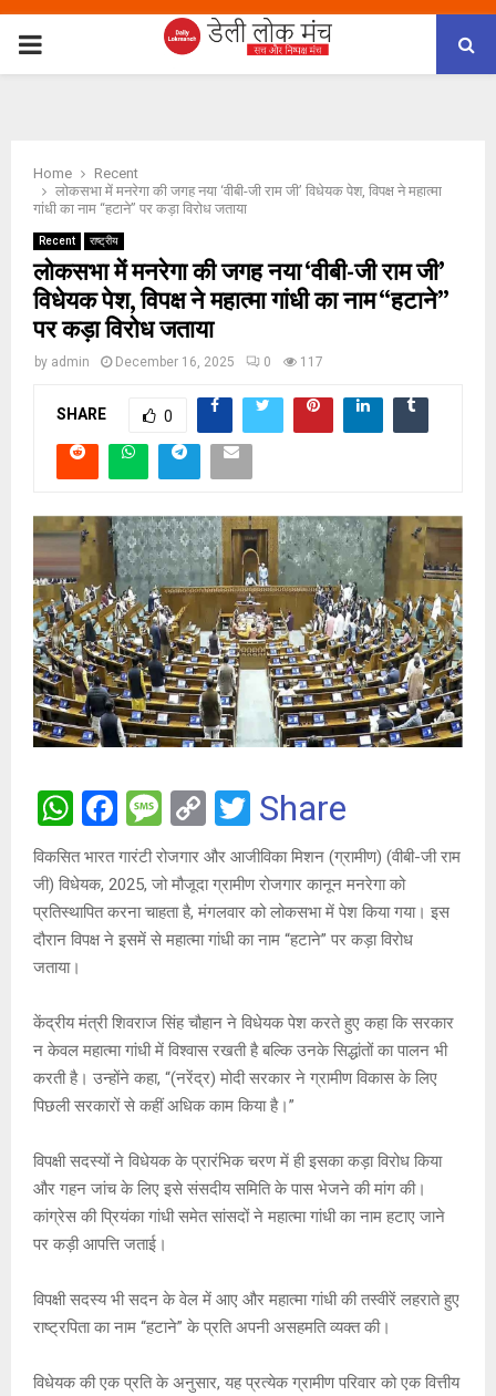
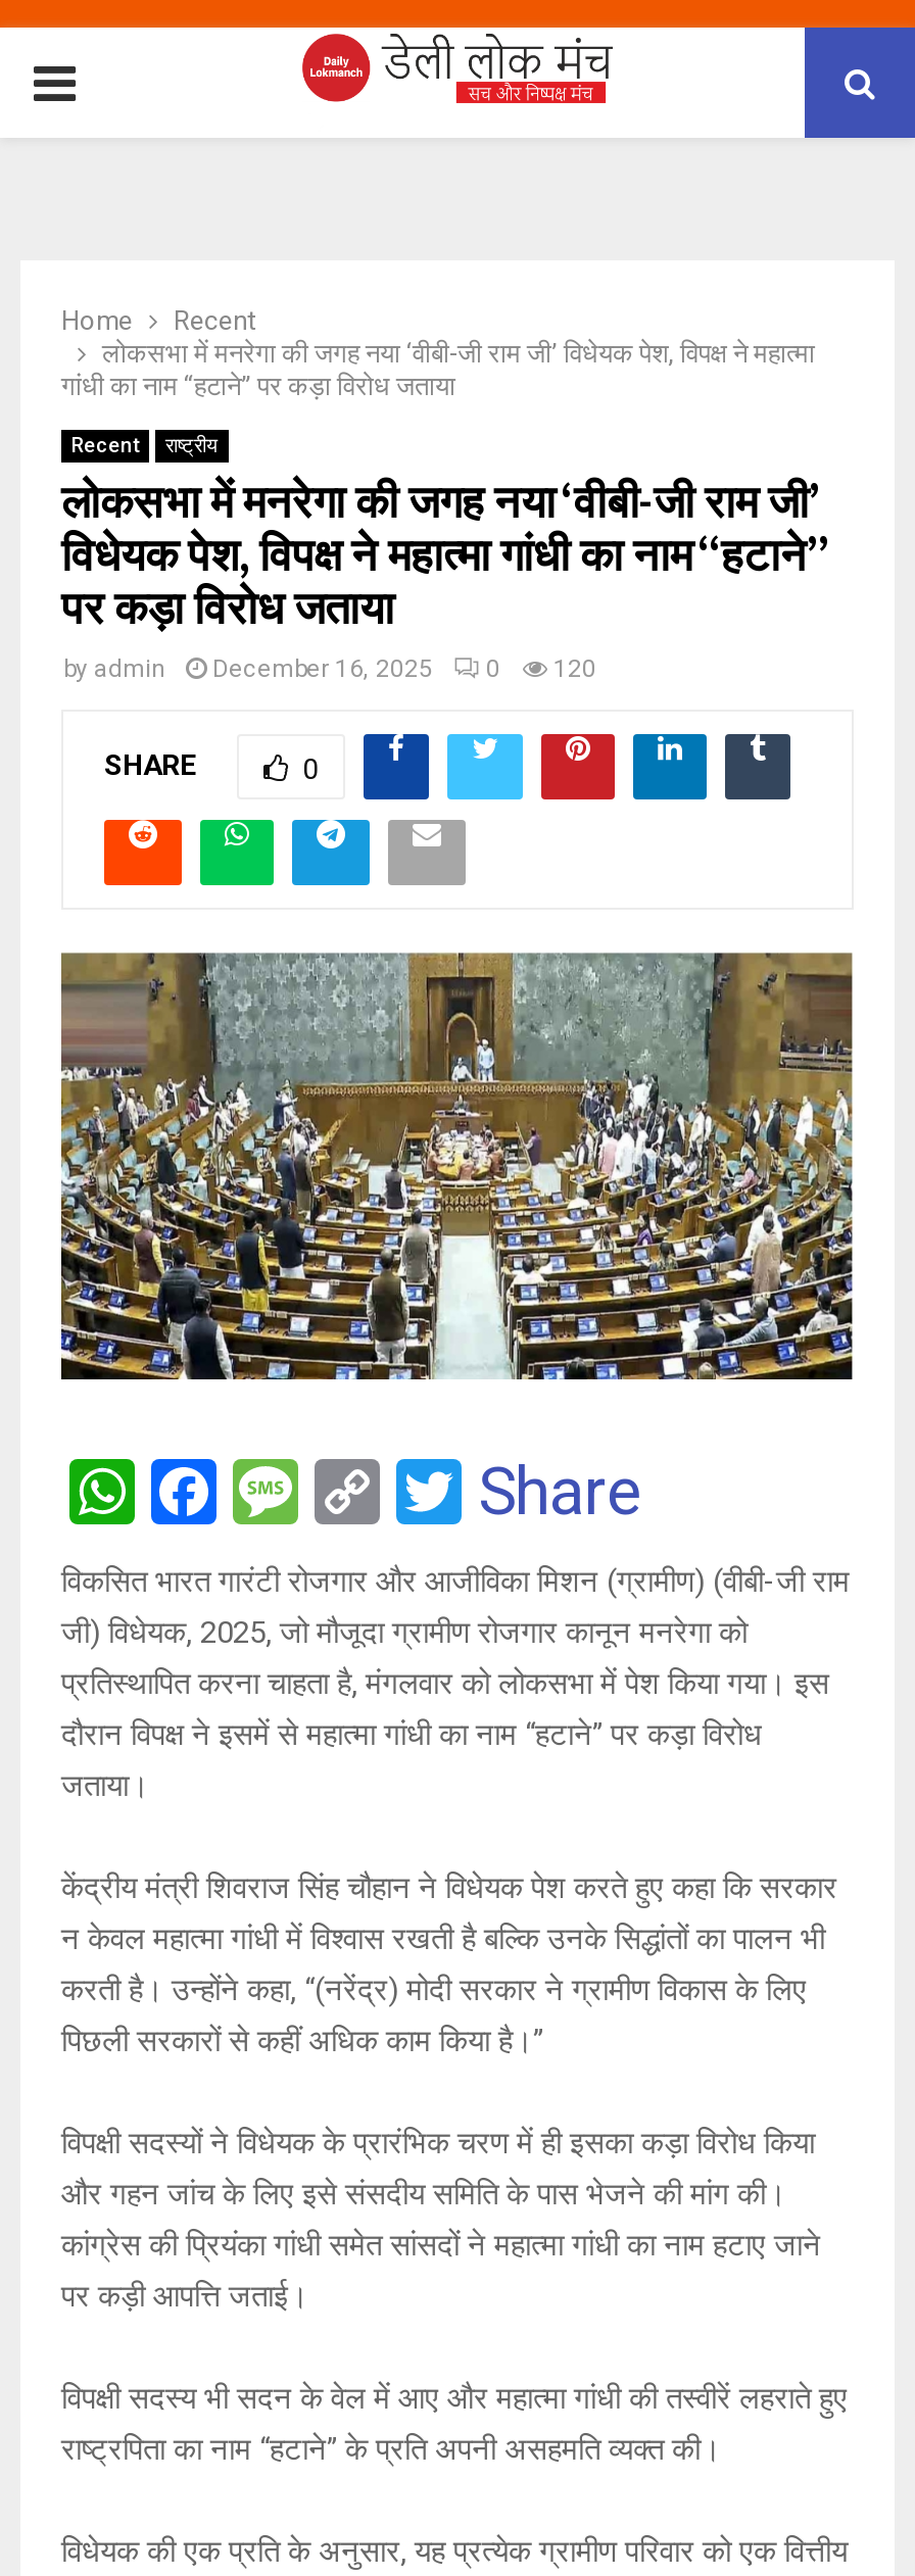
- by admin December 16, 2025 0 117
+ by admin December 16, 2025 0 120
